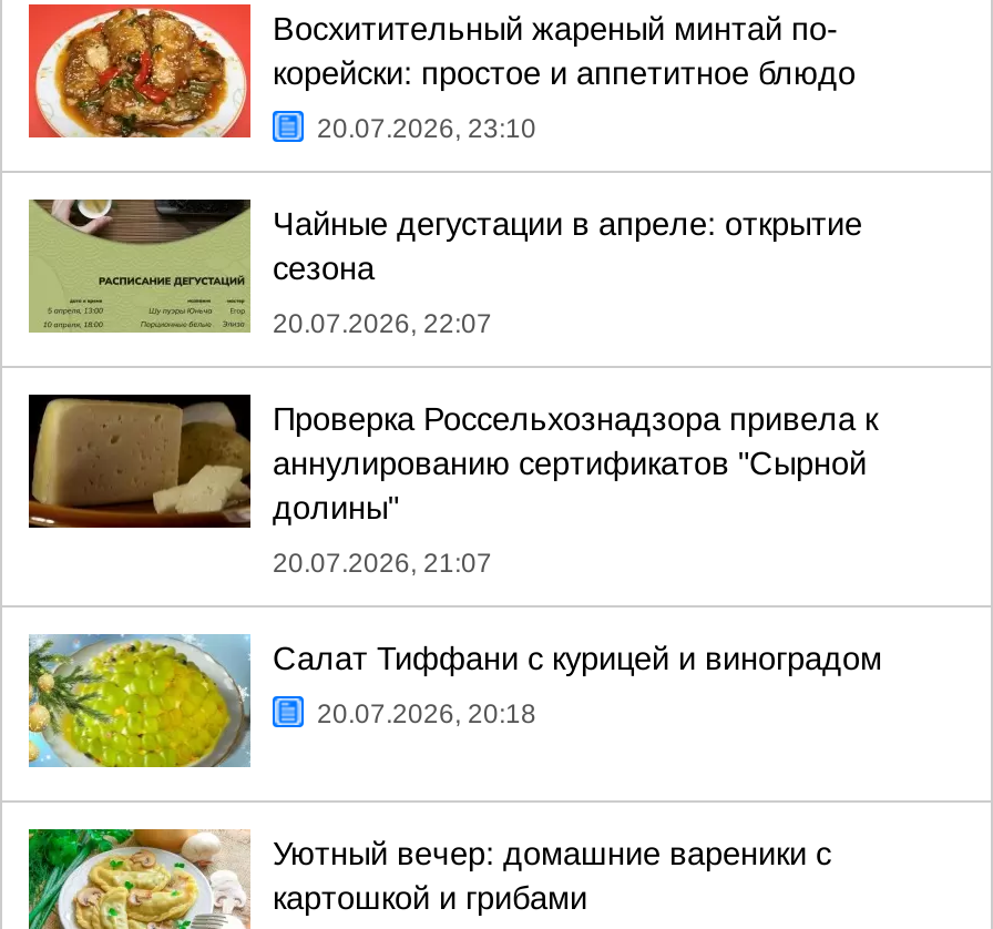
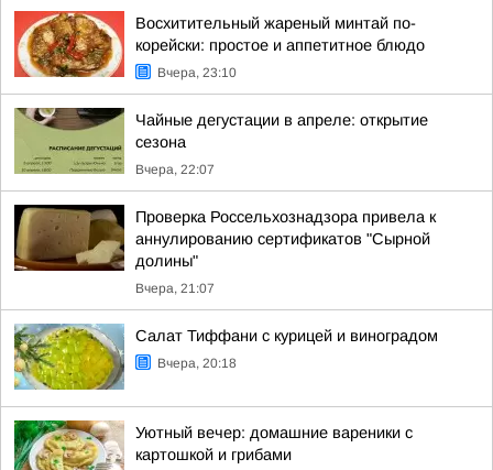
- 20.07.2026, 23:10
+ Вчера, 23:10

- 20.07.2026, 22:07
+ Вчера, 22:07

- 20.07.2026, 21:07
+ Вчера, 21:07

- 20.07.2026, 20:18
+ Вчера, 20:18
